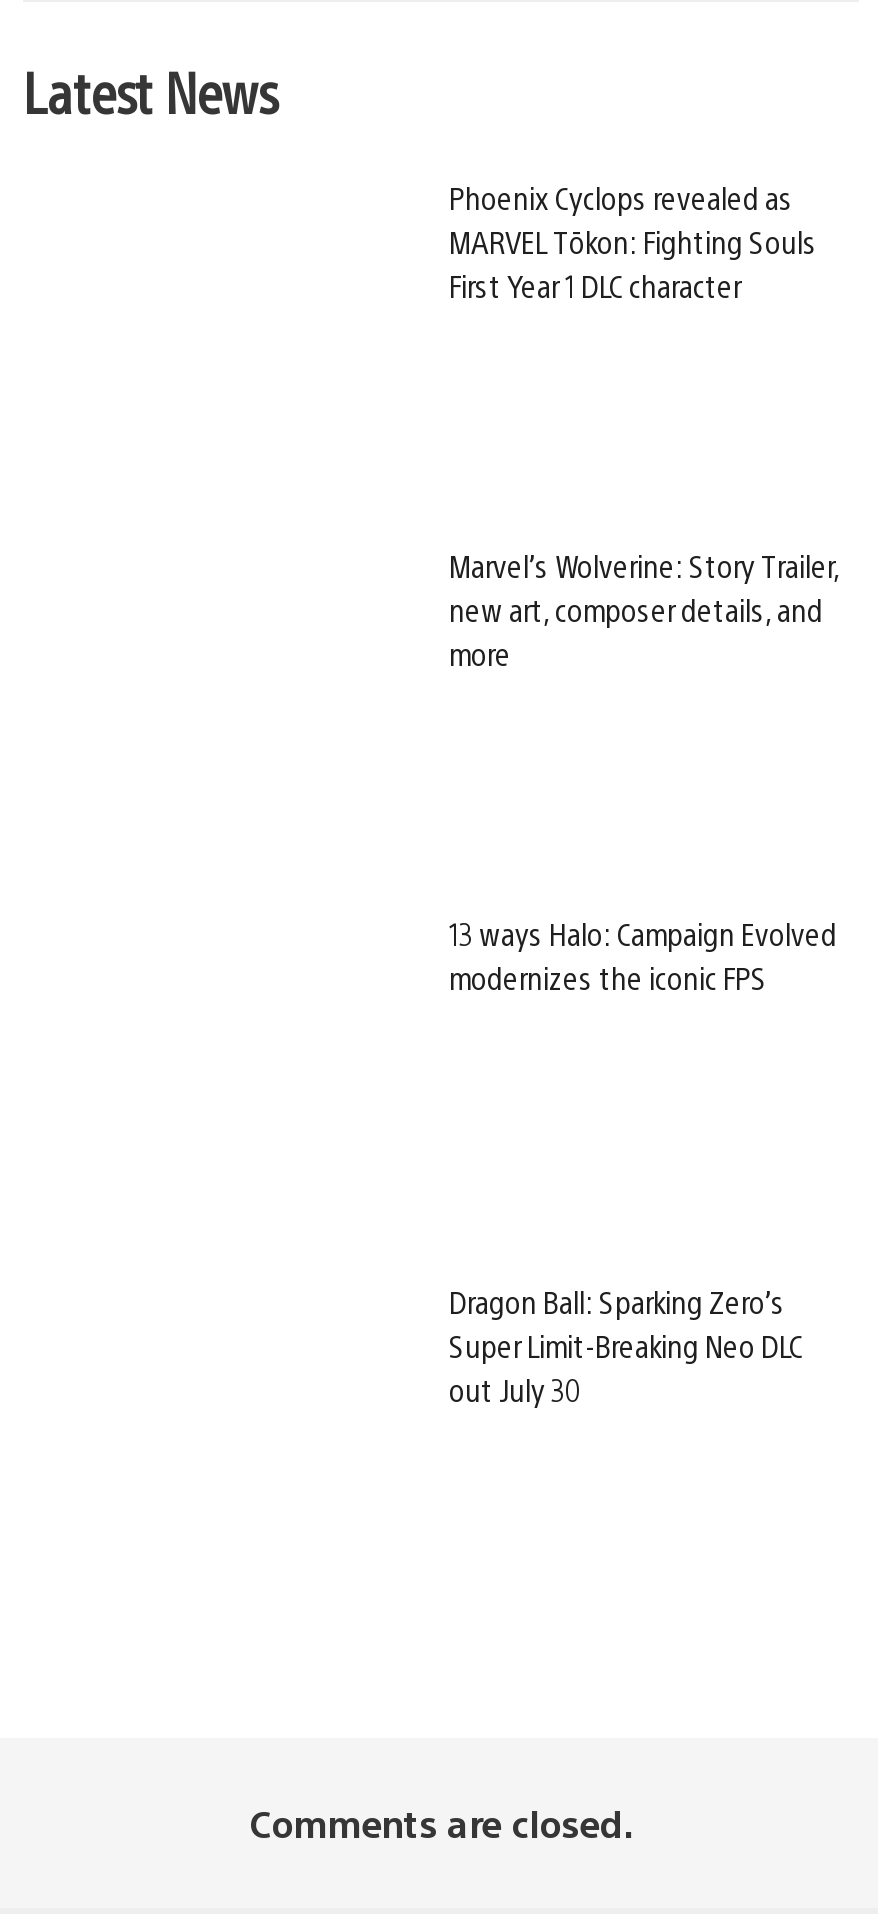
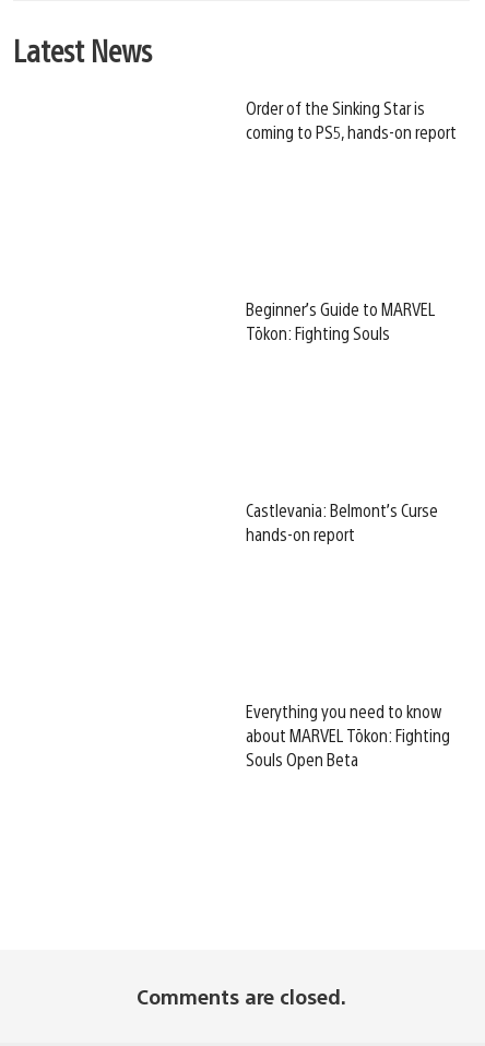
- Phoenix Cyclops revealed as
- MARVEL Tōkon: Fighting Souls
- First Year 1 DLC character
+ Order of the Sinking Star is
+ coming to PS5, hands-on report

- Marvel’s Wolverine: Story Trailer,
- new art, composer details, and
- more
+ Beginner’s Guide to MARVEL
+ Tōkon: Fighting Souls

- 13 ways Halo: Campaign Evolved
- modernizes the iconic FPS
+ Castlevania: Belmont’s Curse
+ hands-on report

- Dragon Ball: Sparking Zero’s
- Super Limit-Breaking Neo DLC
- out July 30
+ Everything you need to know
+ about MARVEL Tōkon: Fighting
+ Souls Open Beta
